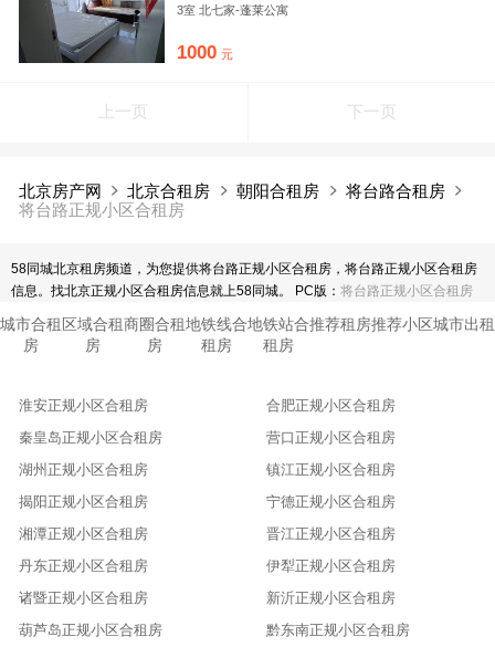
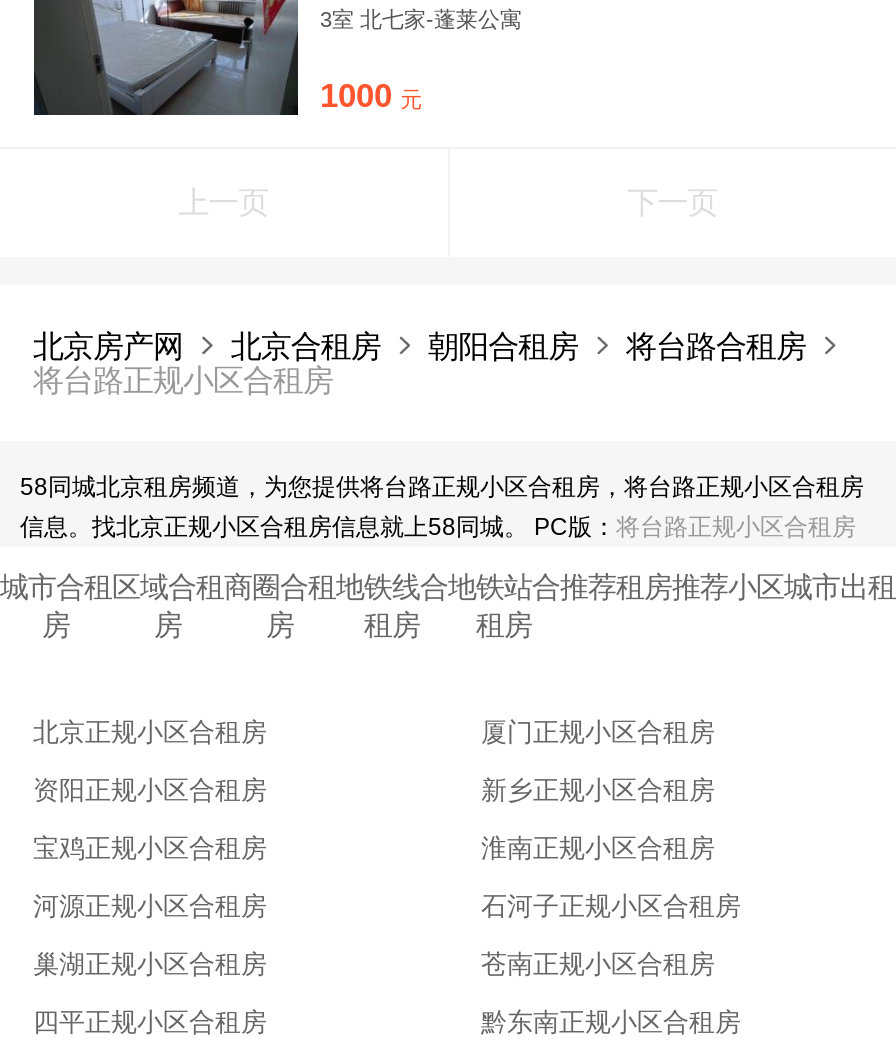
- 淮安正规小区合租房
- 合肥正规小区合租房
- 秦皇岛正规小区合租房
- 营口正规小区合租房
- 湖州正规小区合租房
- 镇江正规小区合租房
- 揭阳正规小区合租房
- 宁德正规小区合租房
- 湘潭正规小区合租房
- 晋江正规小区合租房
- 丹东正规小区合租房
- 伊犁正规小区合租房
- 诸暨正规小区合租房
- 新沂正规小区合租房
- 葫芦岛正规小区合租房
+ 北京正规小区合租房
+ 厦门正规小区合租房
+ 资阳正规小区合租房
+ 新乡正规小区合租房
+ 宝鸡正规小区合租房
+ 淮南正规小区合租房
+ 河源正规小区合租房
+ 石河子正规小区合租房
+ 巢湖正规小区合租房
+ 苍南正规小区合租房
+ 四平正规小区合租房
